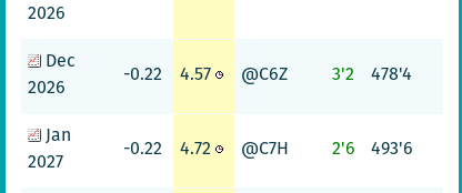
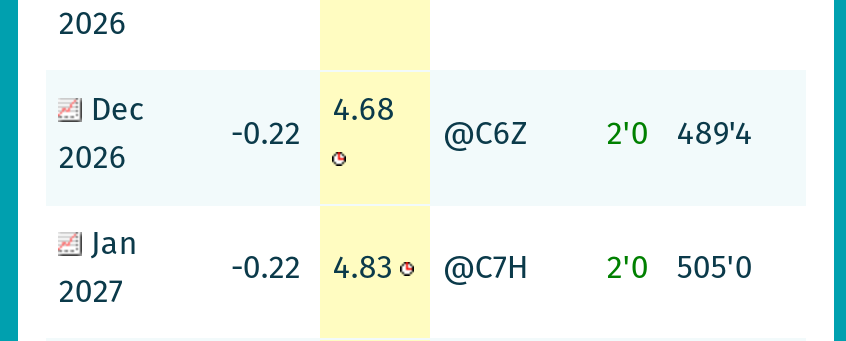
- 4.57
+ 4.68

- 3'2
+ 2'0

- 478'4
+ 489'4

- -0.22 4.72 @C7H
+ -0.22 4.83 @C7H

- 2'6
+ 2'0

- 493'6
+ 505'0
